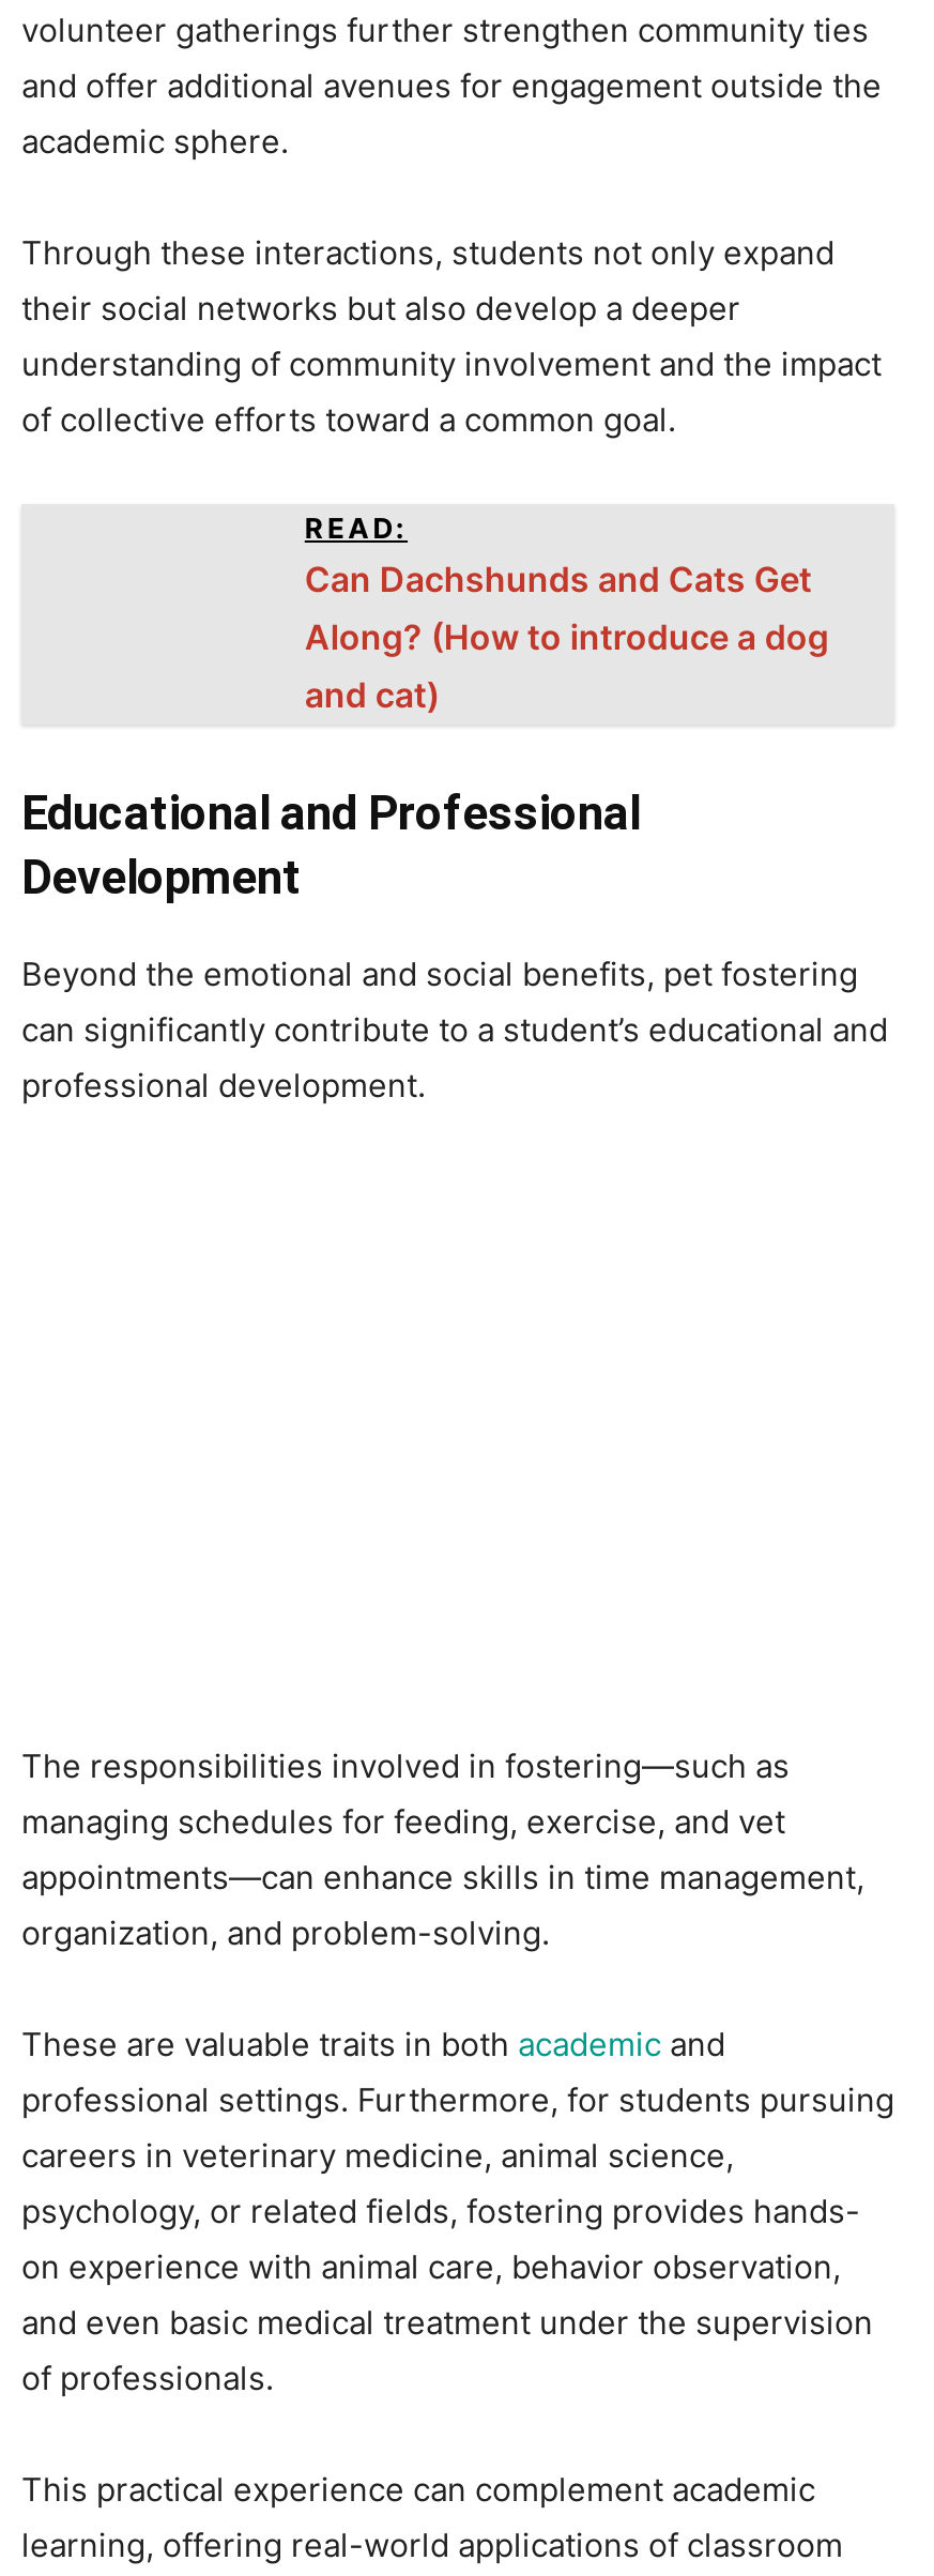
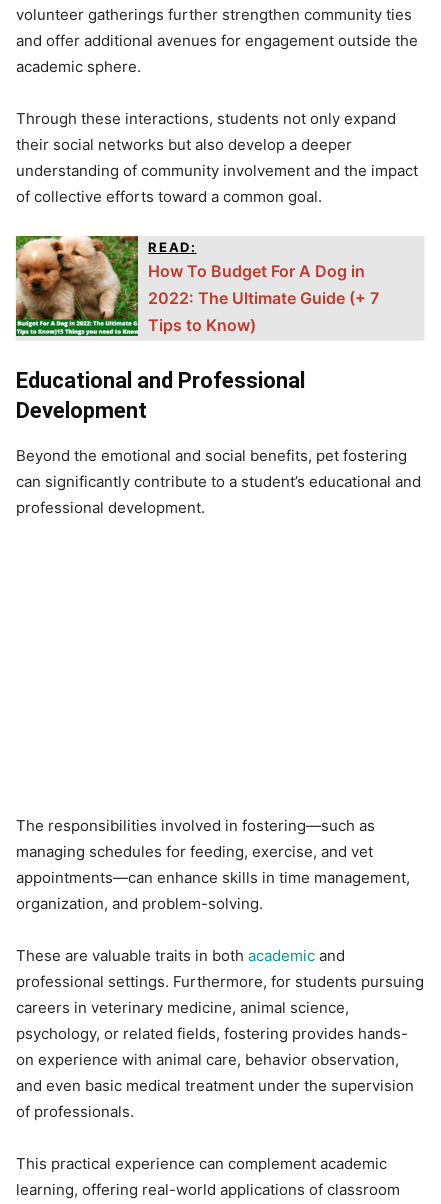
+ [image]

- Can Dachshunds and Cats Get
- Along? (How to introduce a dog
- and cat)
+ How To Budget For A Dog in
+ 2022: The Ultimate Guide (+ 7
+ Tips to Know)
